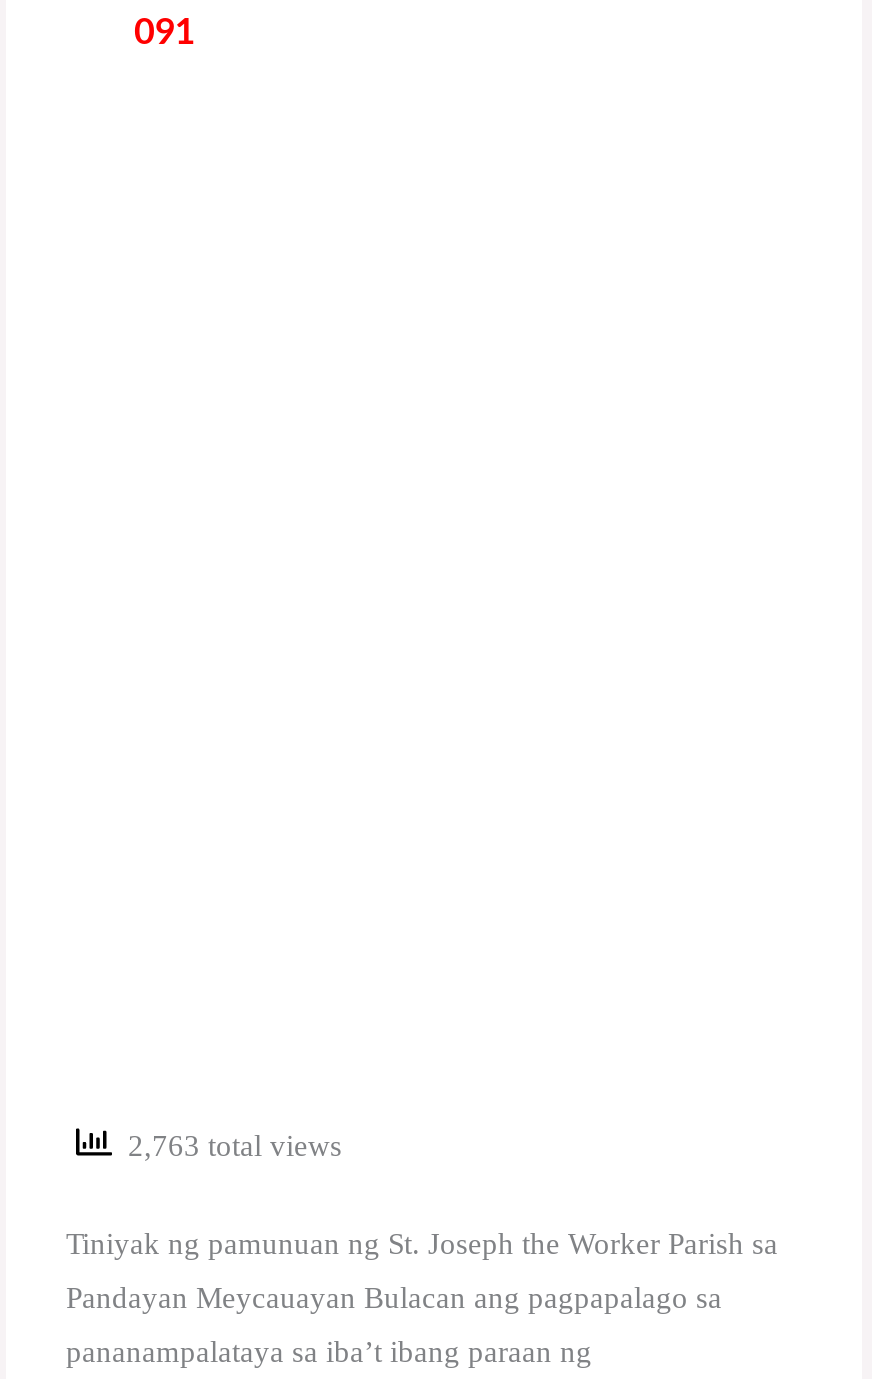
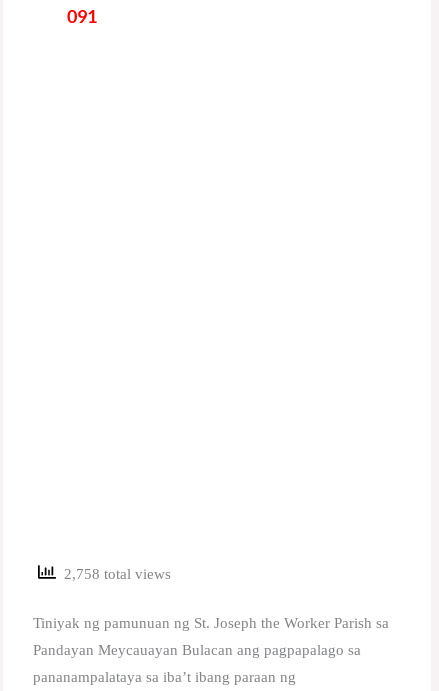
- 2,763 total views
+ 2,758 total views
